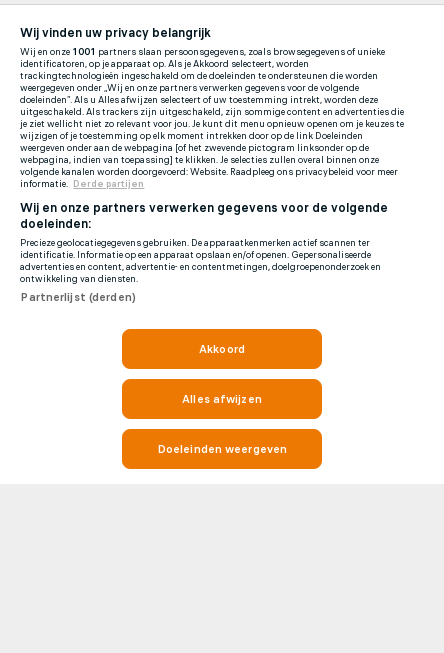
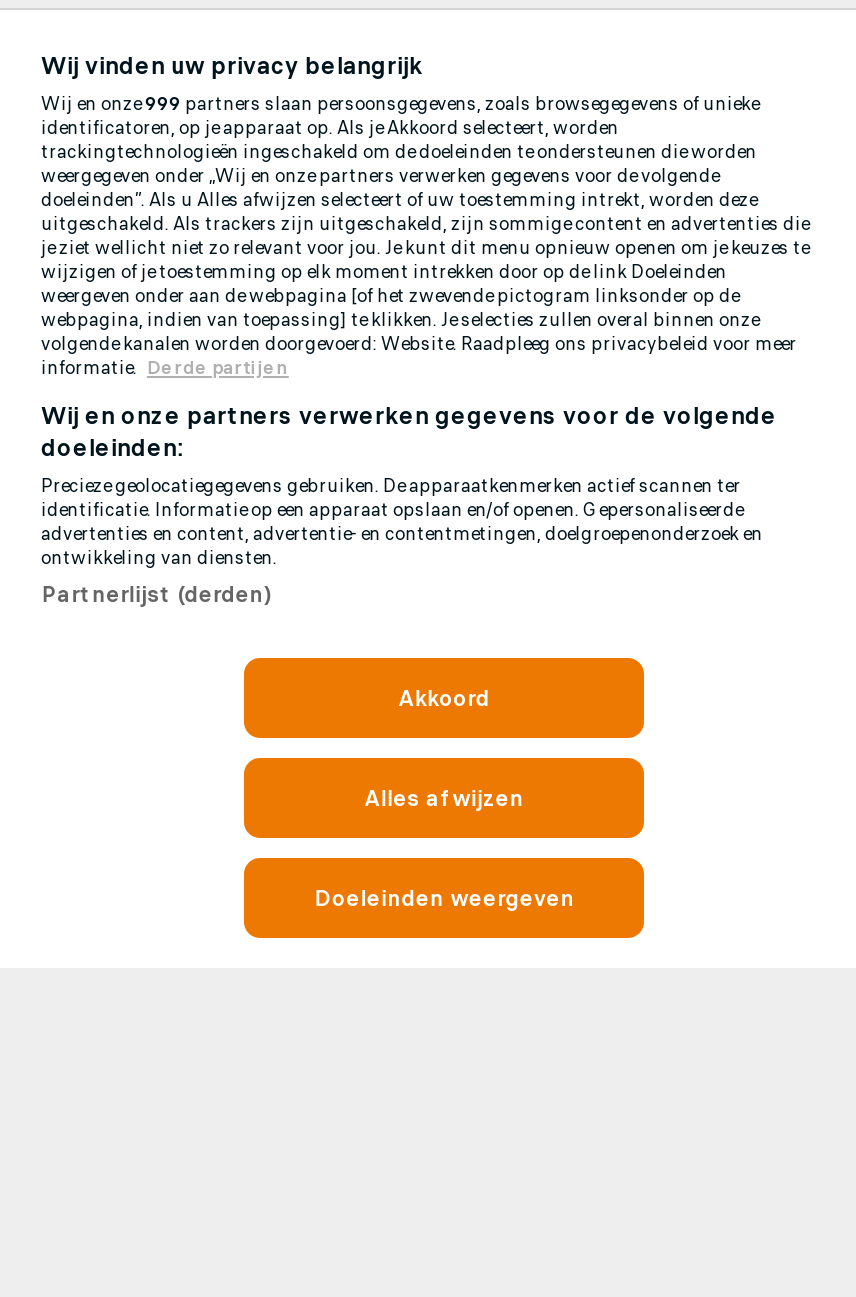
- Wij en onze1001 partners slaan persoonsgegevens, zoals browsegegevens of unieke
+ Wij en onze999 partners slaan persoonsgegevens, zoals browsegegevens of unieke
